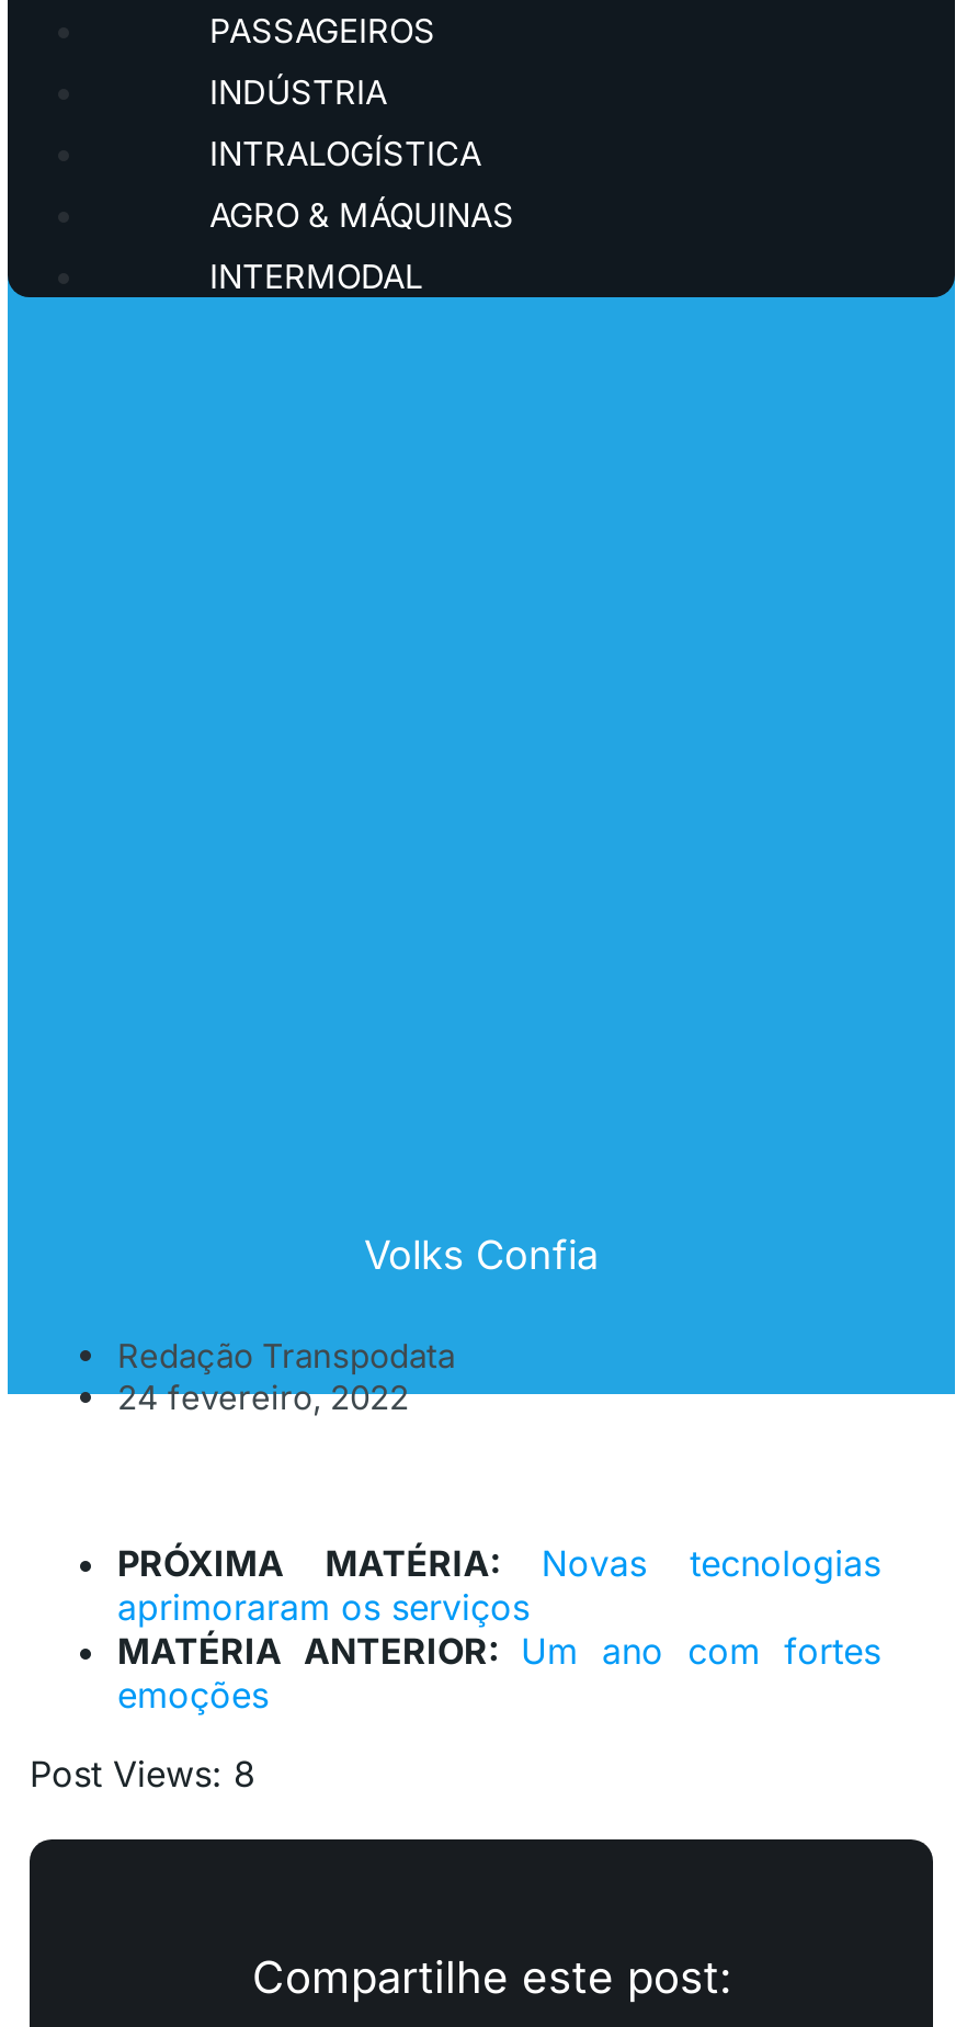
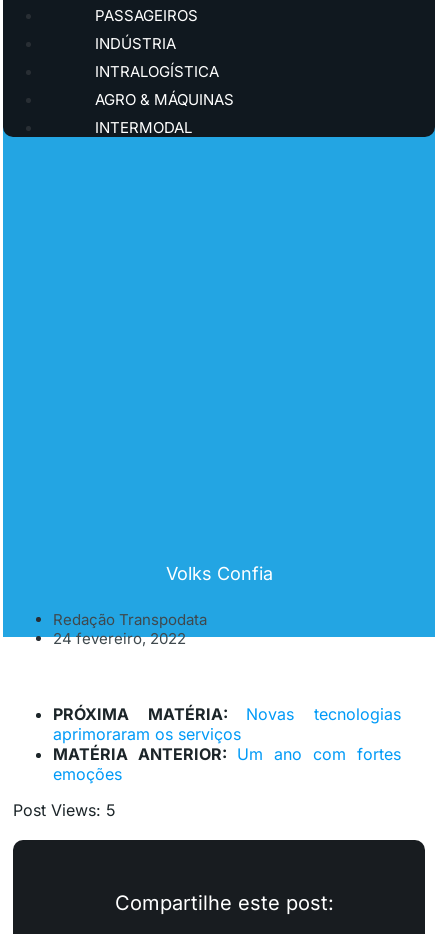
- Post Views: 8
+ Post Views: 5
